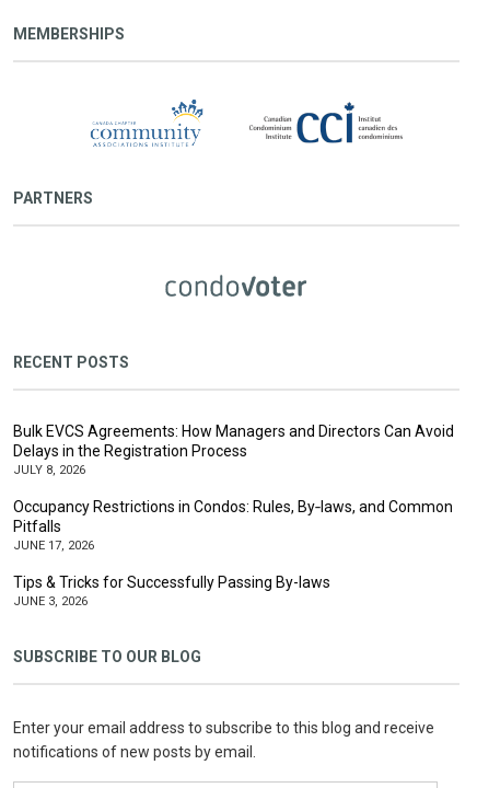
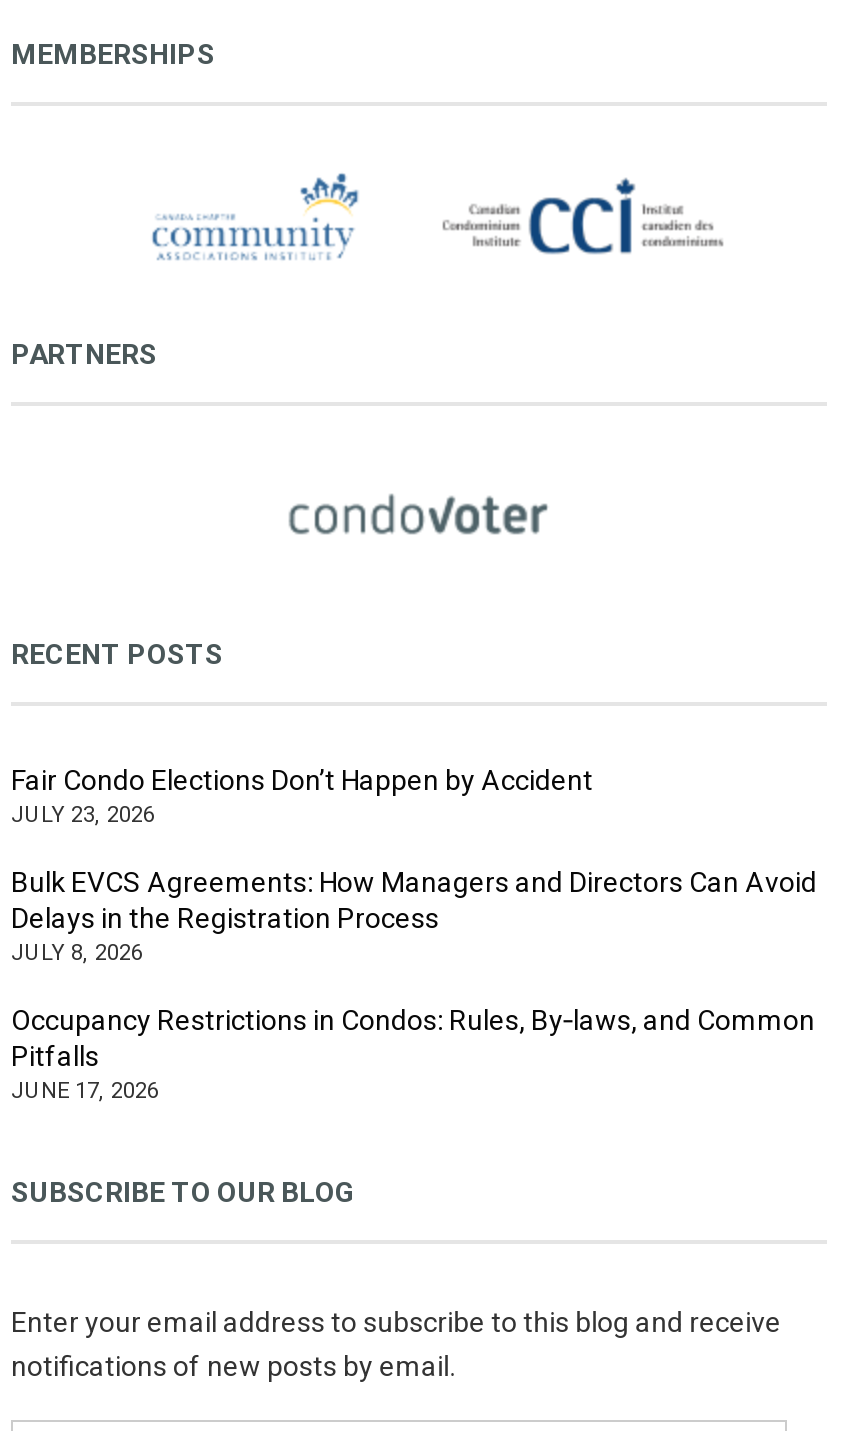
+ Fair Condo Elections Don’t Happen by Accident
+ JULY 23, 2026

moved down: Bulk EVCS Agreements: How Managers and Directors Can Avoid | Delays in the Registration Process | JULY 8, 2026 | Occupancy Restrictions in Condos: Rules, By‑laws, and Common | Pitfalls | JUNE 17, 2026

- Tips & Tricks for Successfully Passing By-laws
- JUNE 3, 2026
